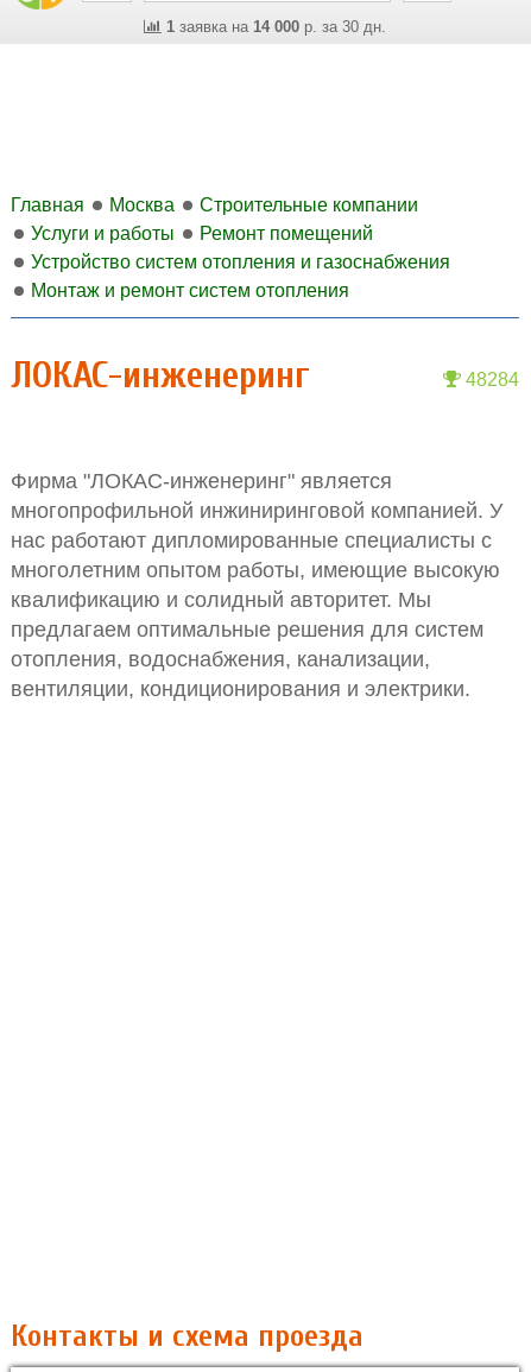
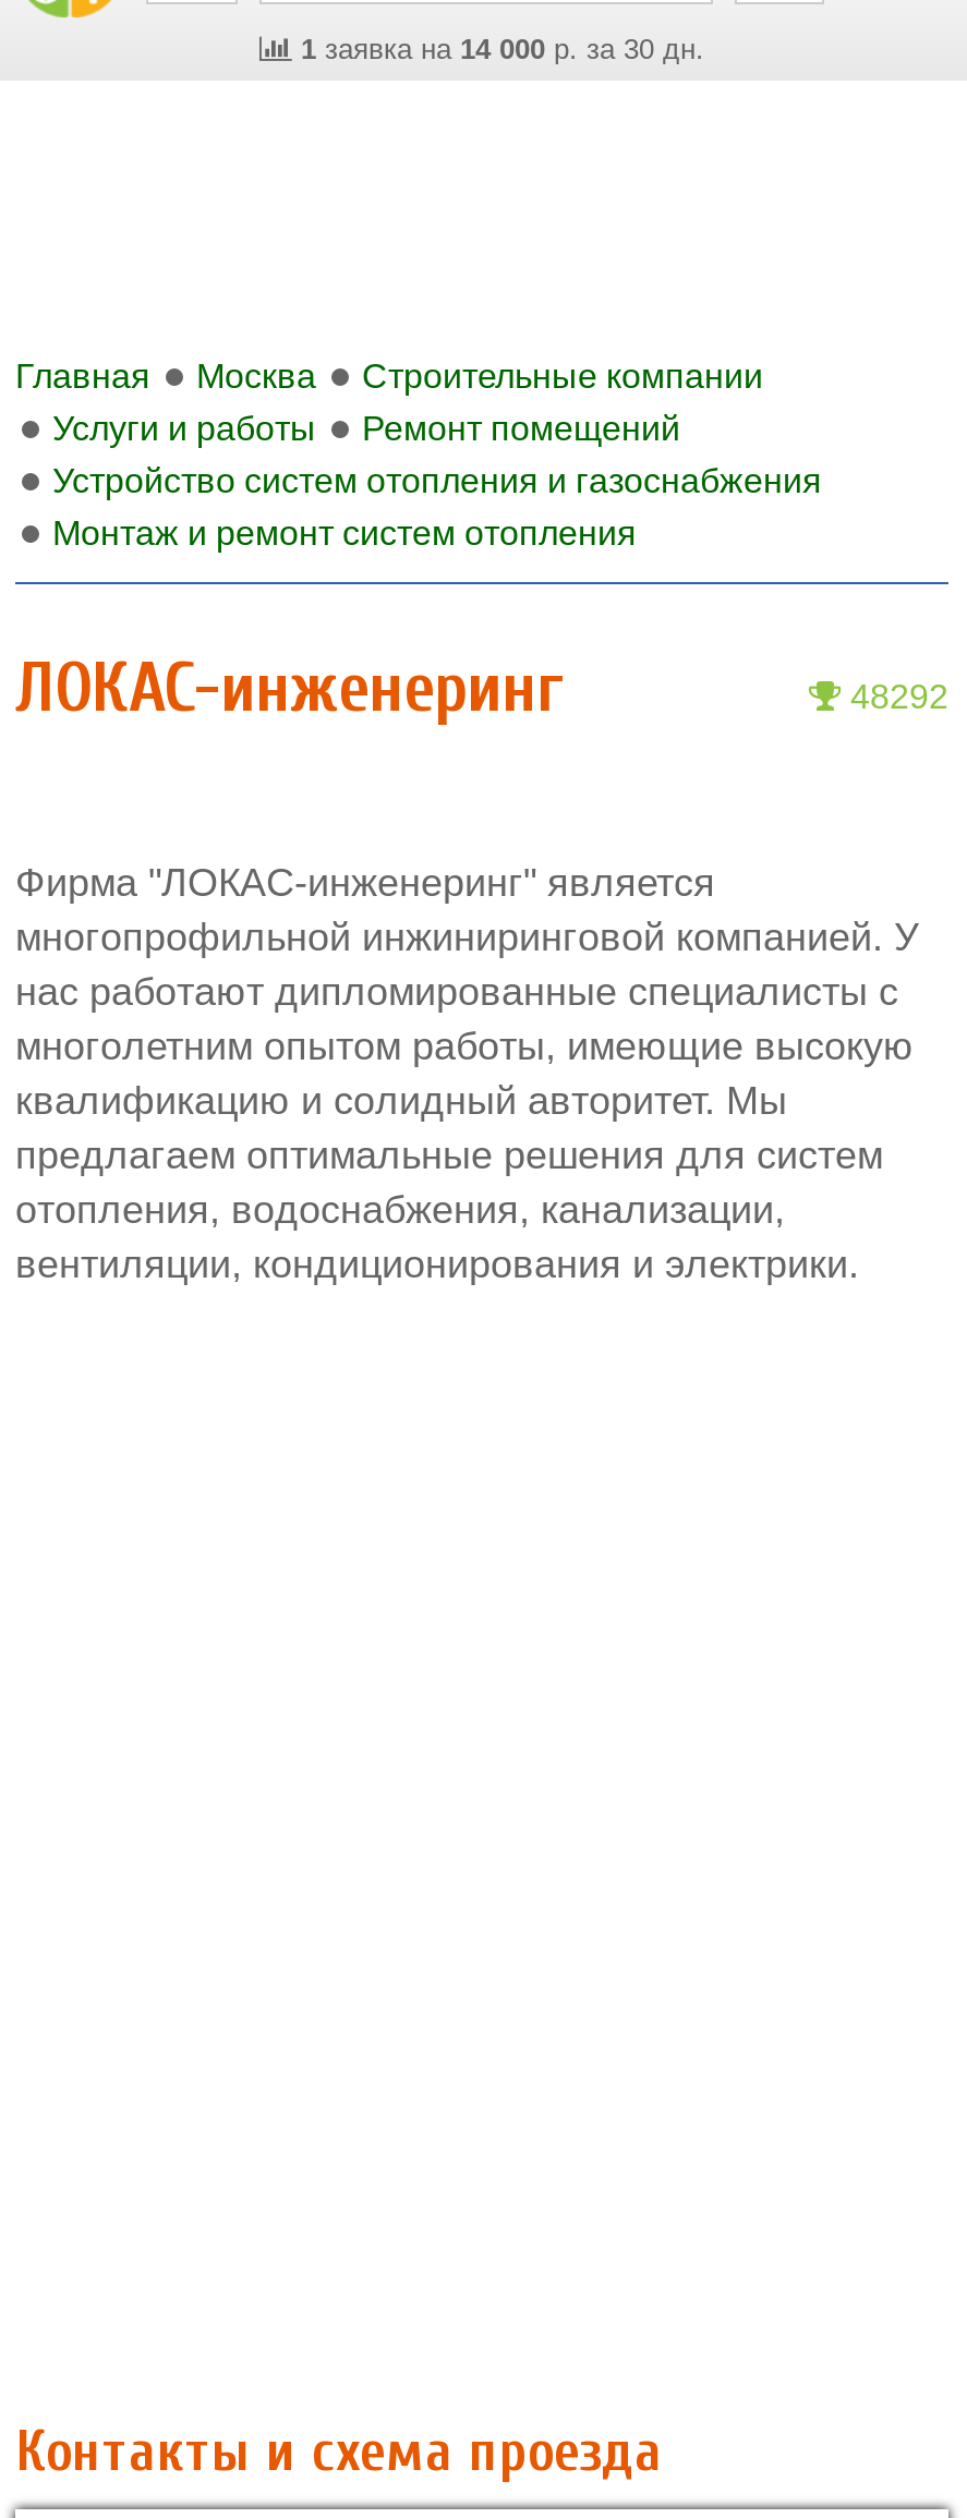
- 48284
+ 48292
